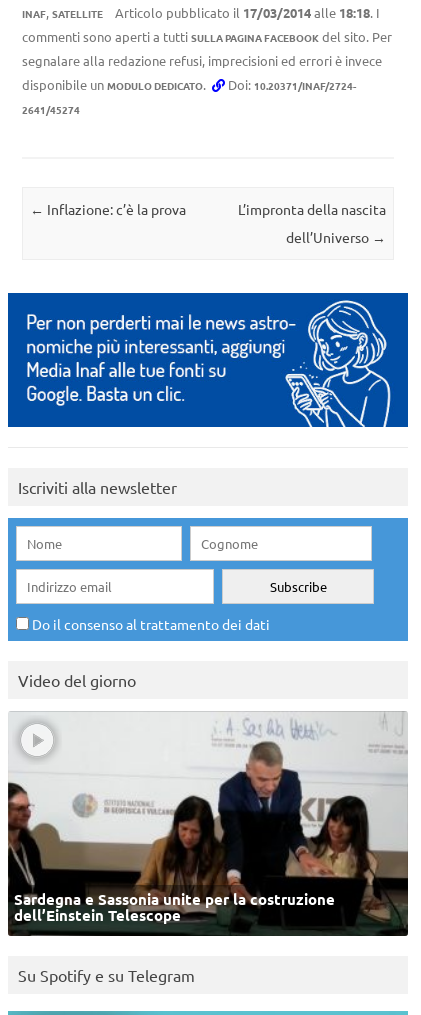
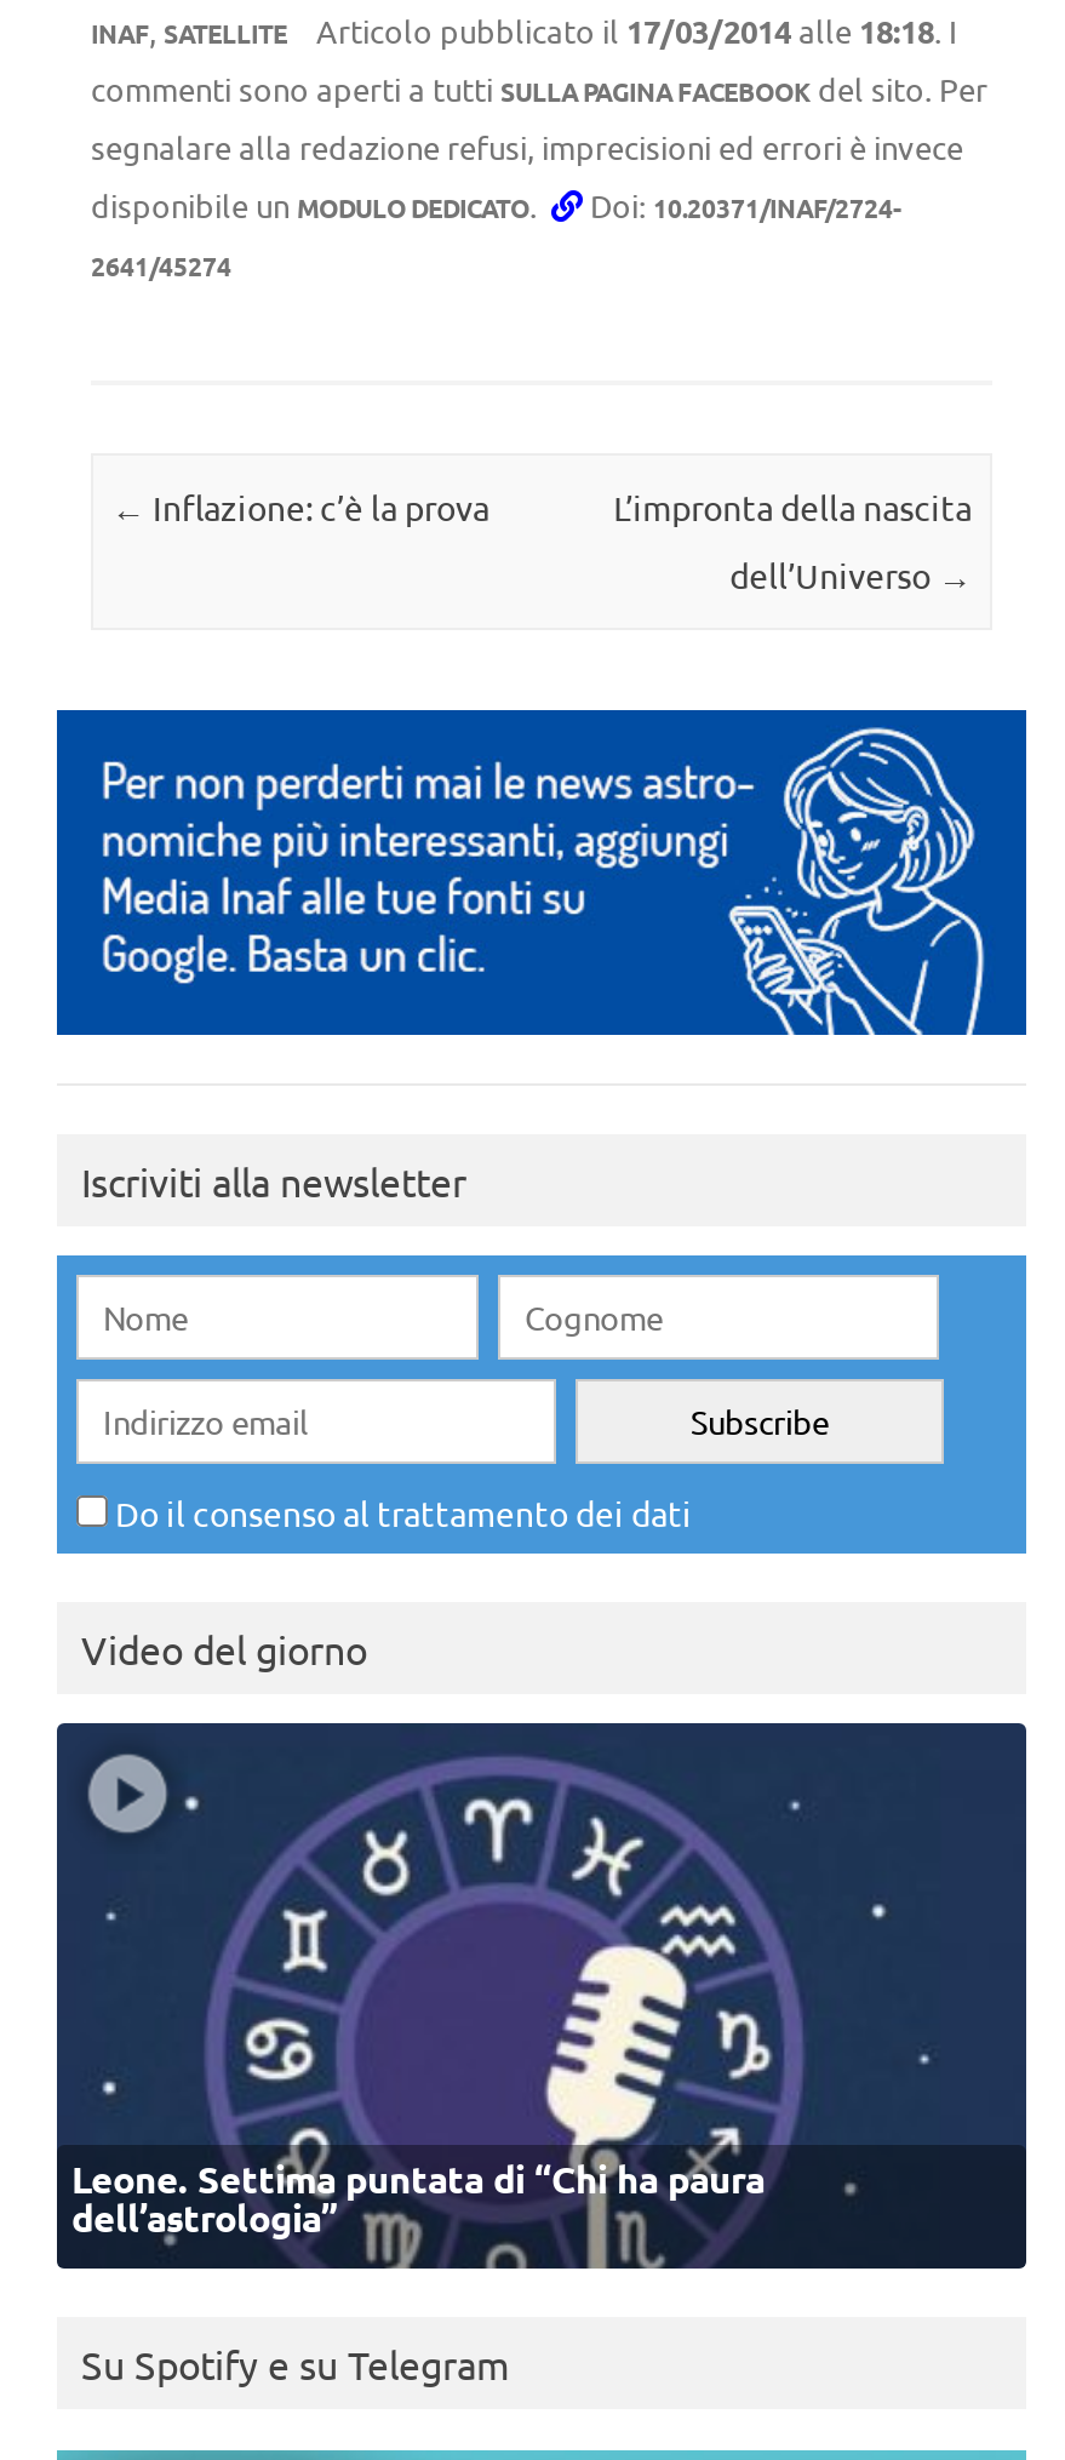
- [image]
- Sardegna e Sassonia unite per la costruzione
- dell’Einstein Telescope
+ [image]
+ Leone. Settima puntata di “Chi ha paura
+ dell’astrologia”
